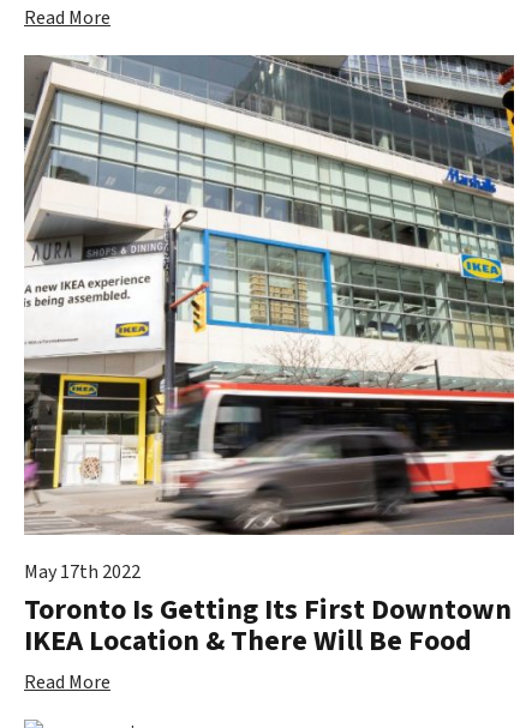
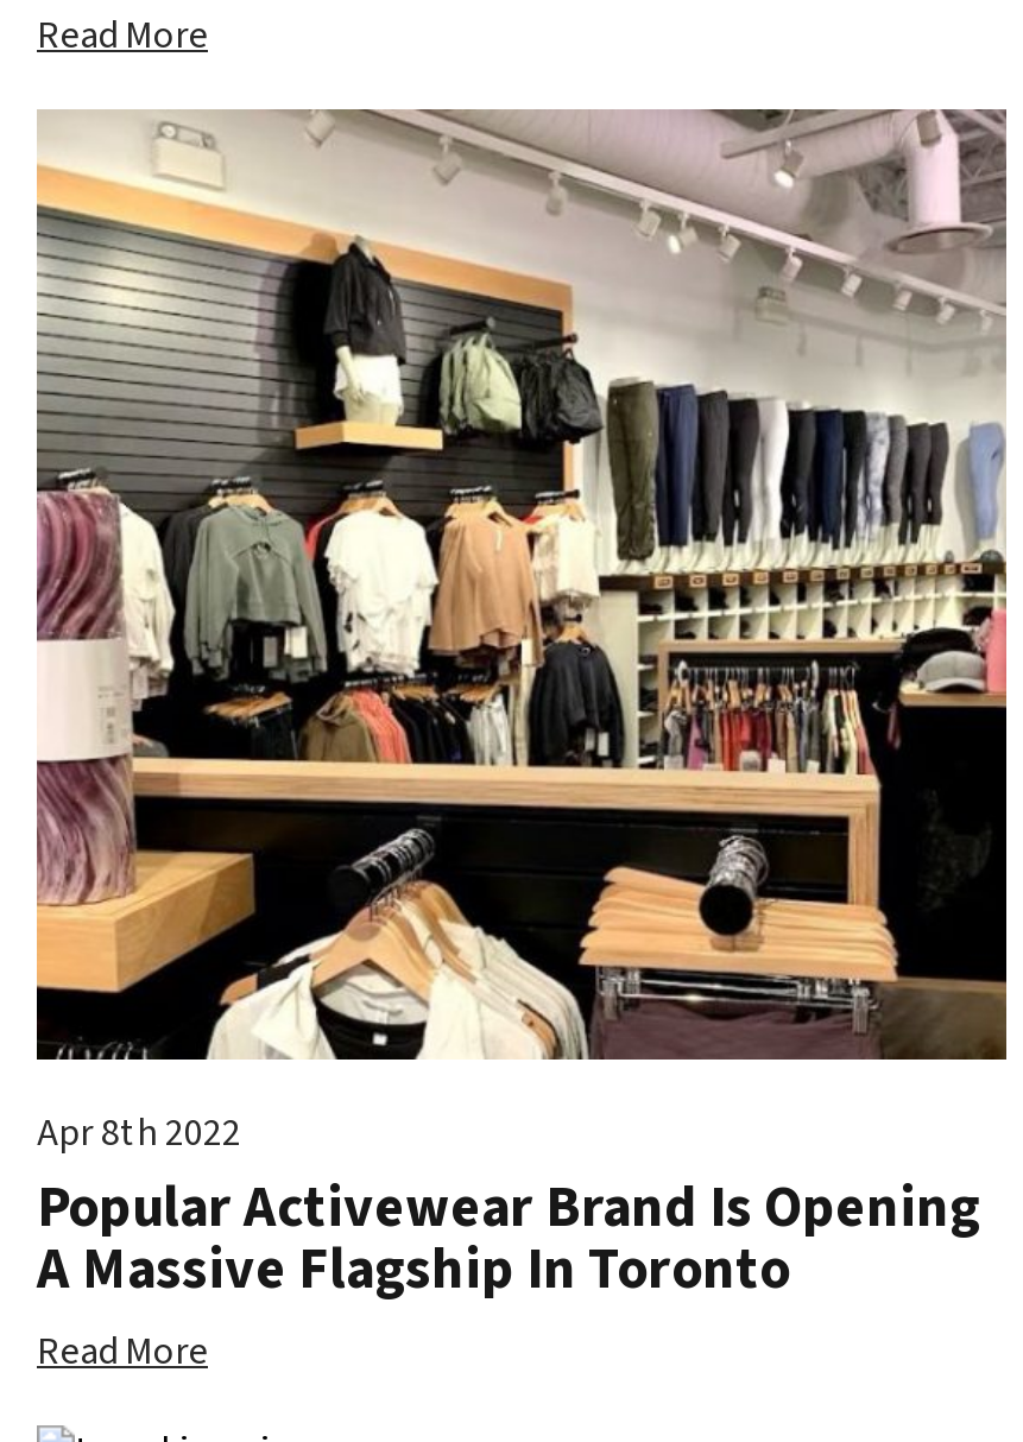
- [image]
- May 17th 2022
- Toronto Is Getting Its First Downtown
- IKEA Location & There Will Be Food
+ [image]
+ Apr 8th 2022
+ Popular Activewear Brand Is Opening
+ A Massive Flagship In Toronto
